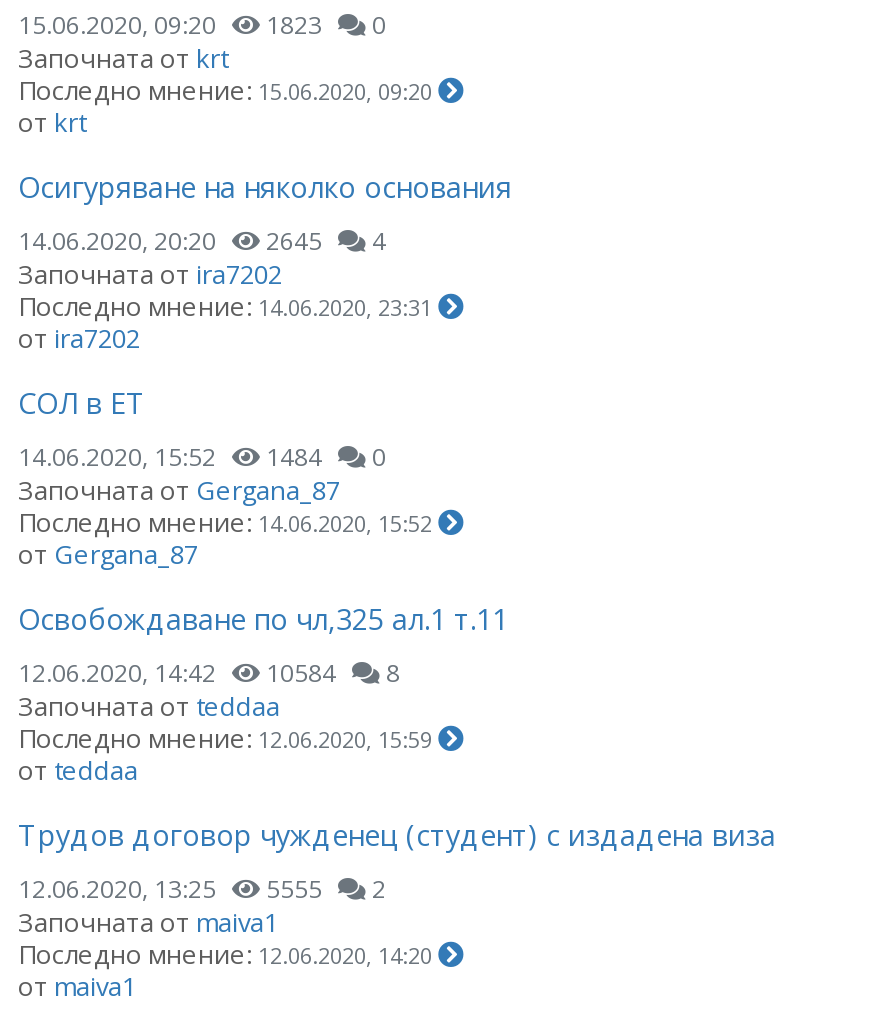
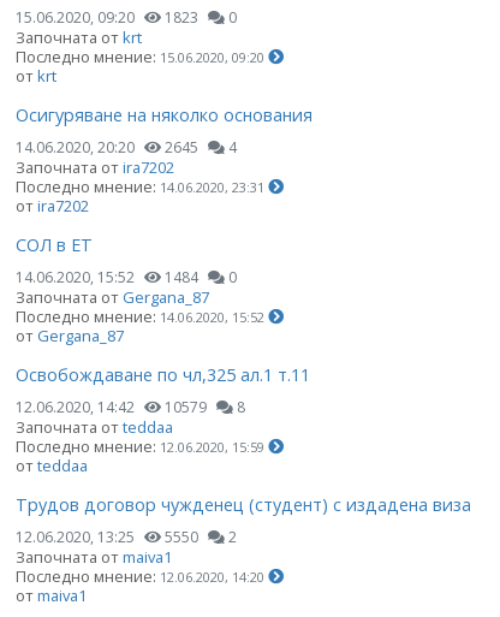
- 12.06.2020, 14:42 10584 8
+ 12.06.2020, 14:42 10579 8

- 12.06.2020, 13:25 5555 2
+ 12.06.2020, 13:25 5550 2
